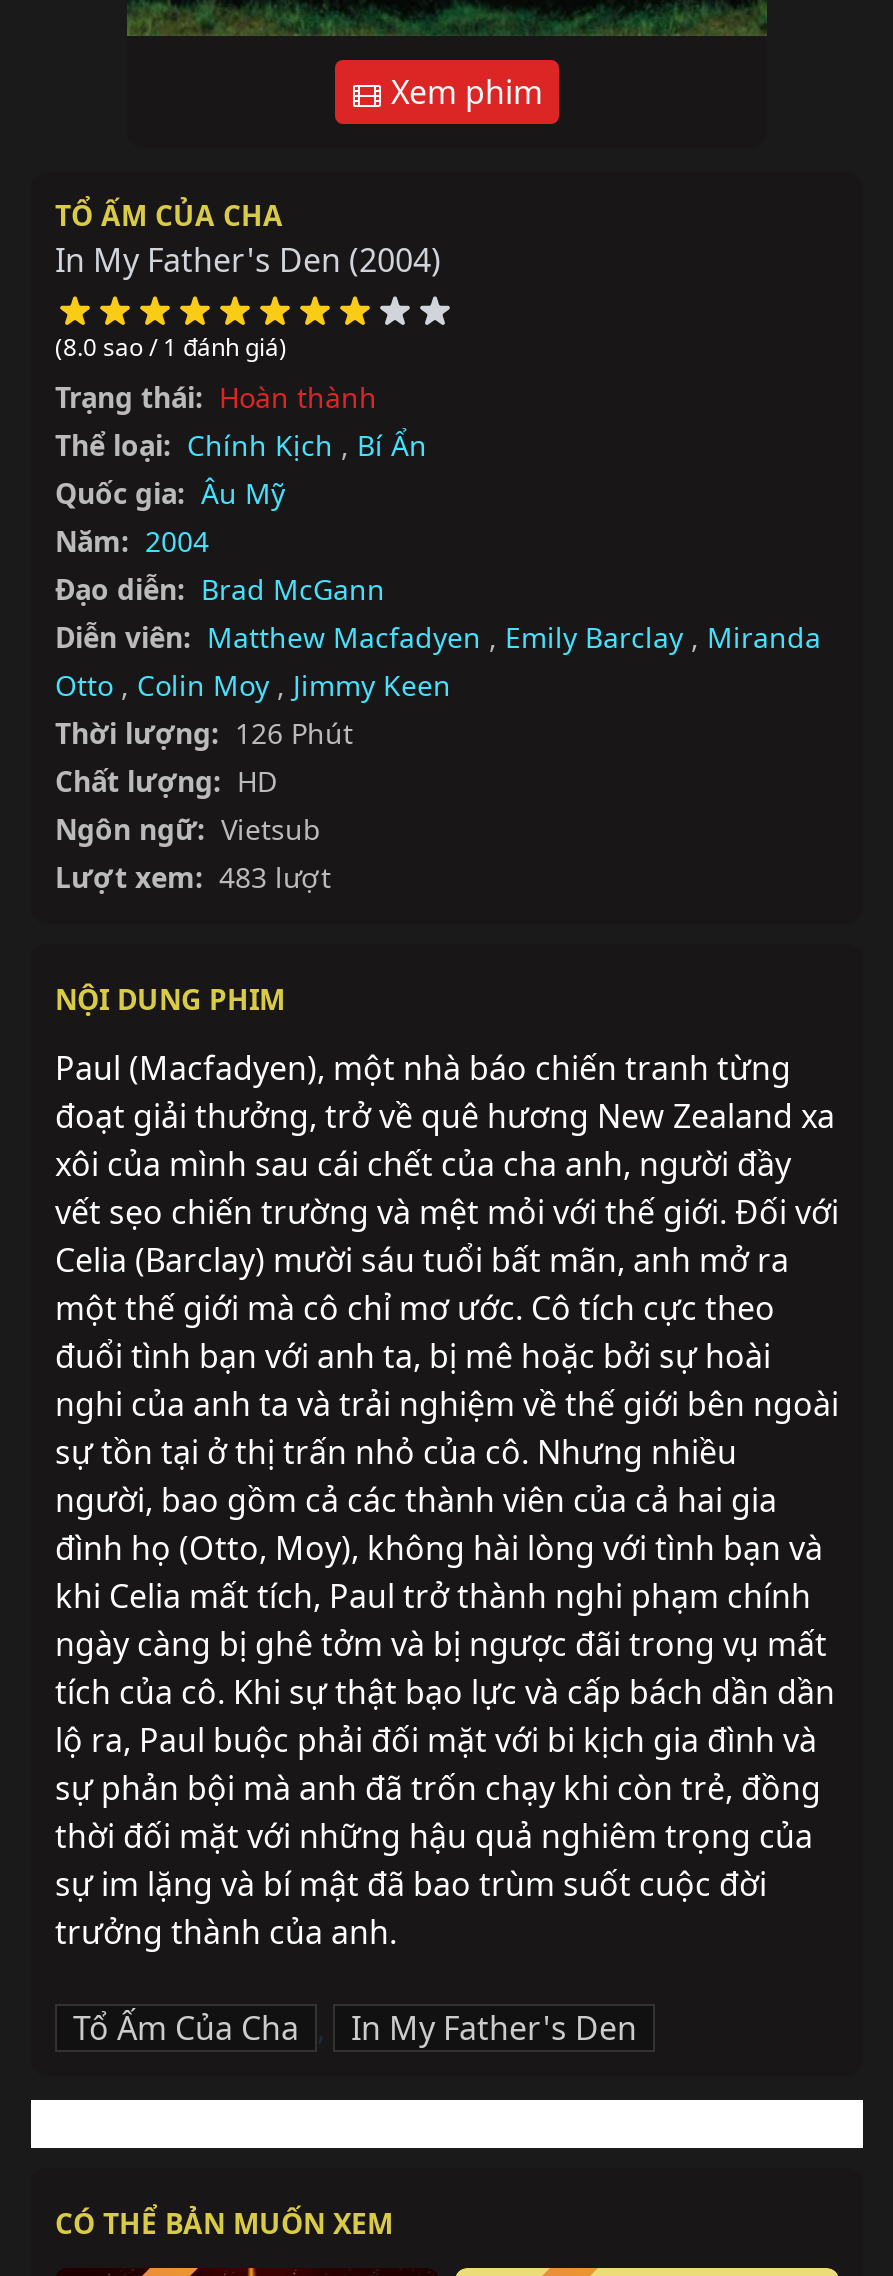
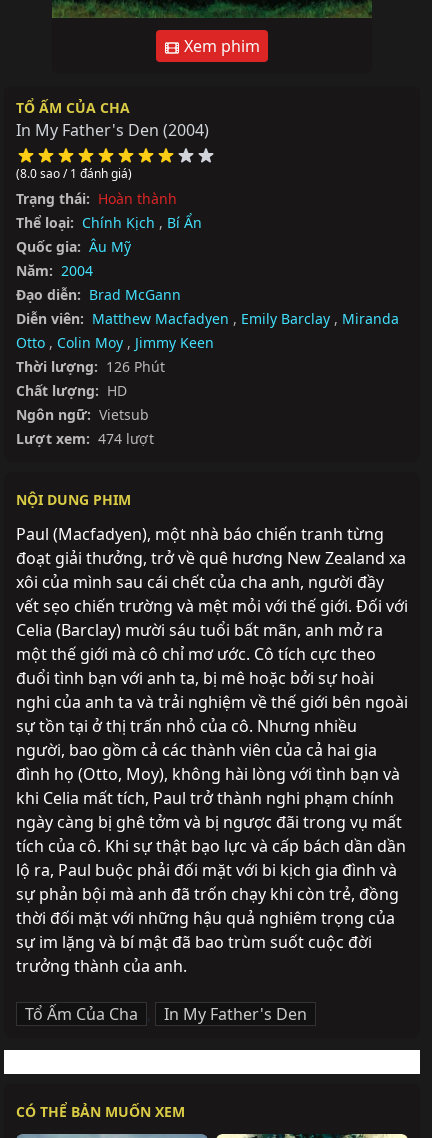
- Lượt xem: 483 lượt
+ Lượt xem: 474 lượt
